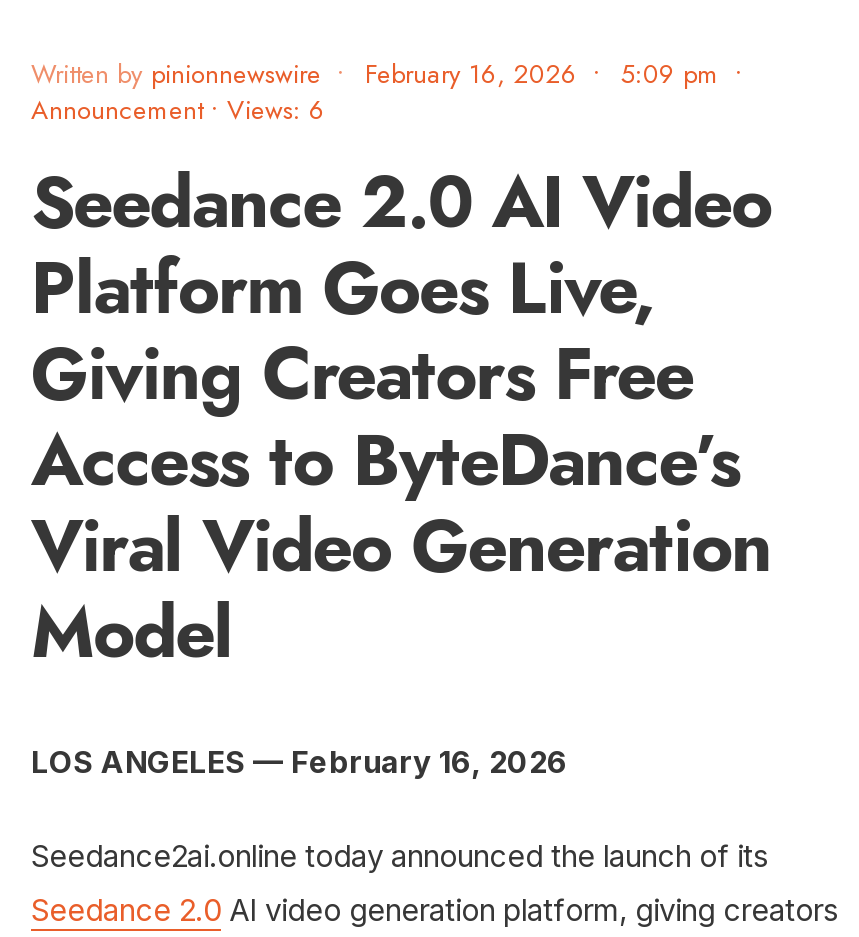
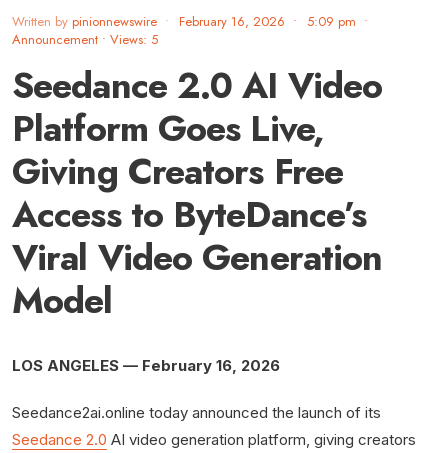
- Announcement • Views: 6
+ Announcement • Views: 5
